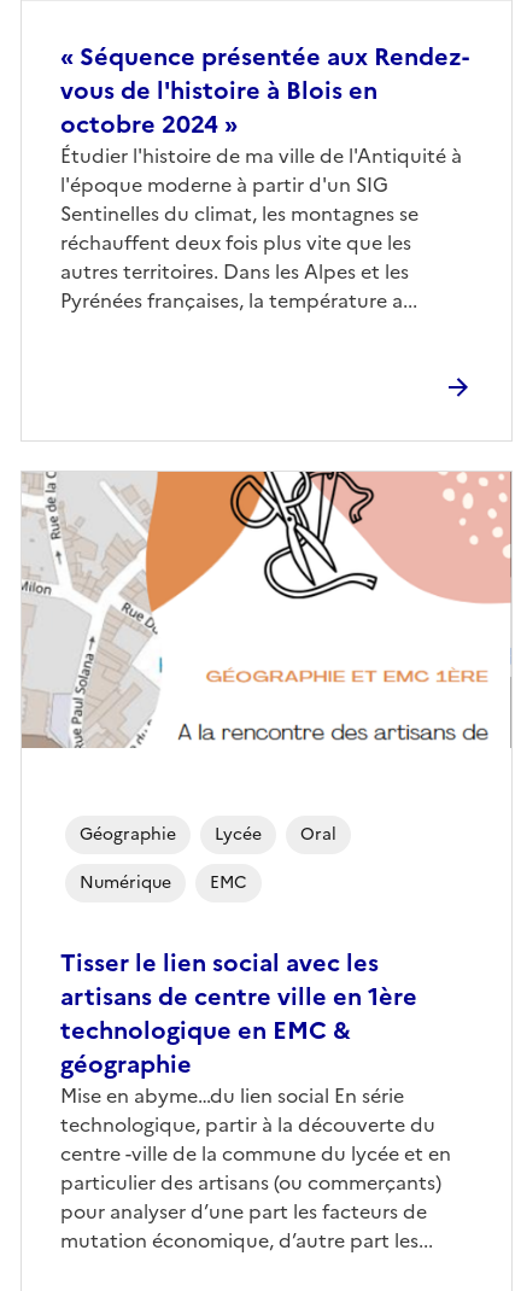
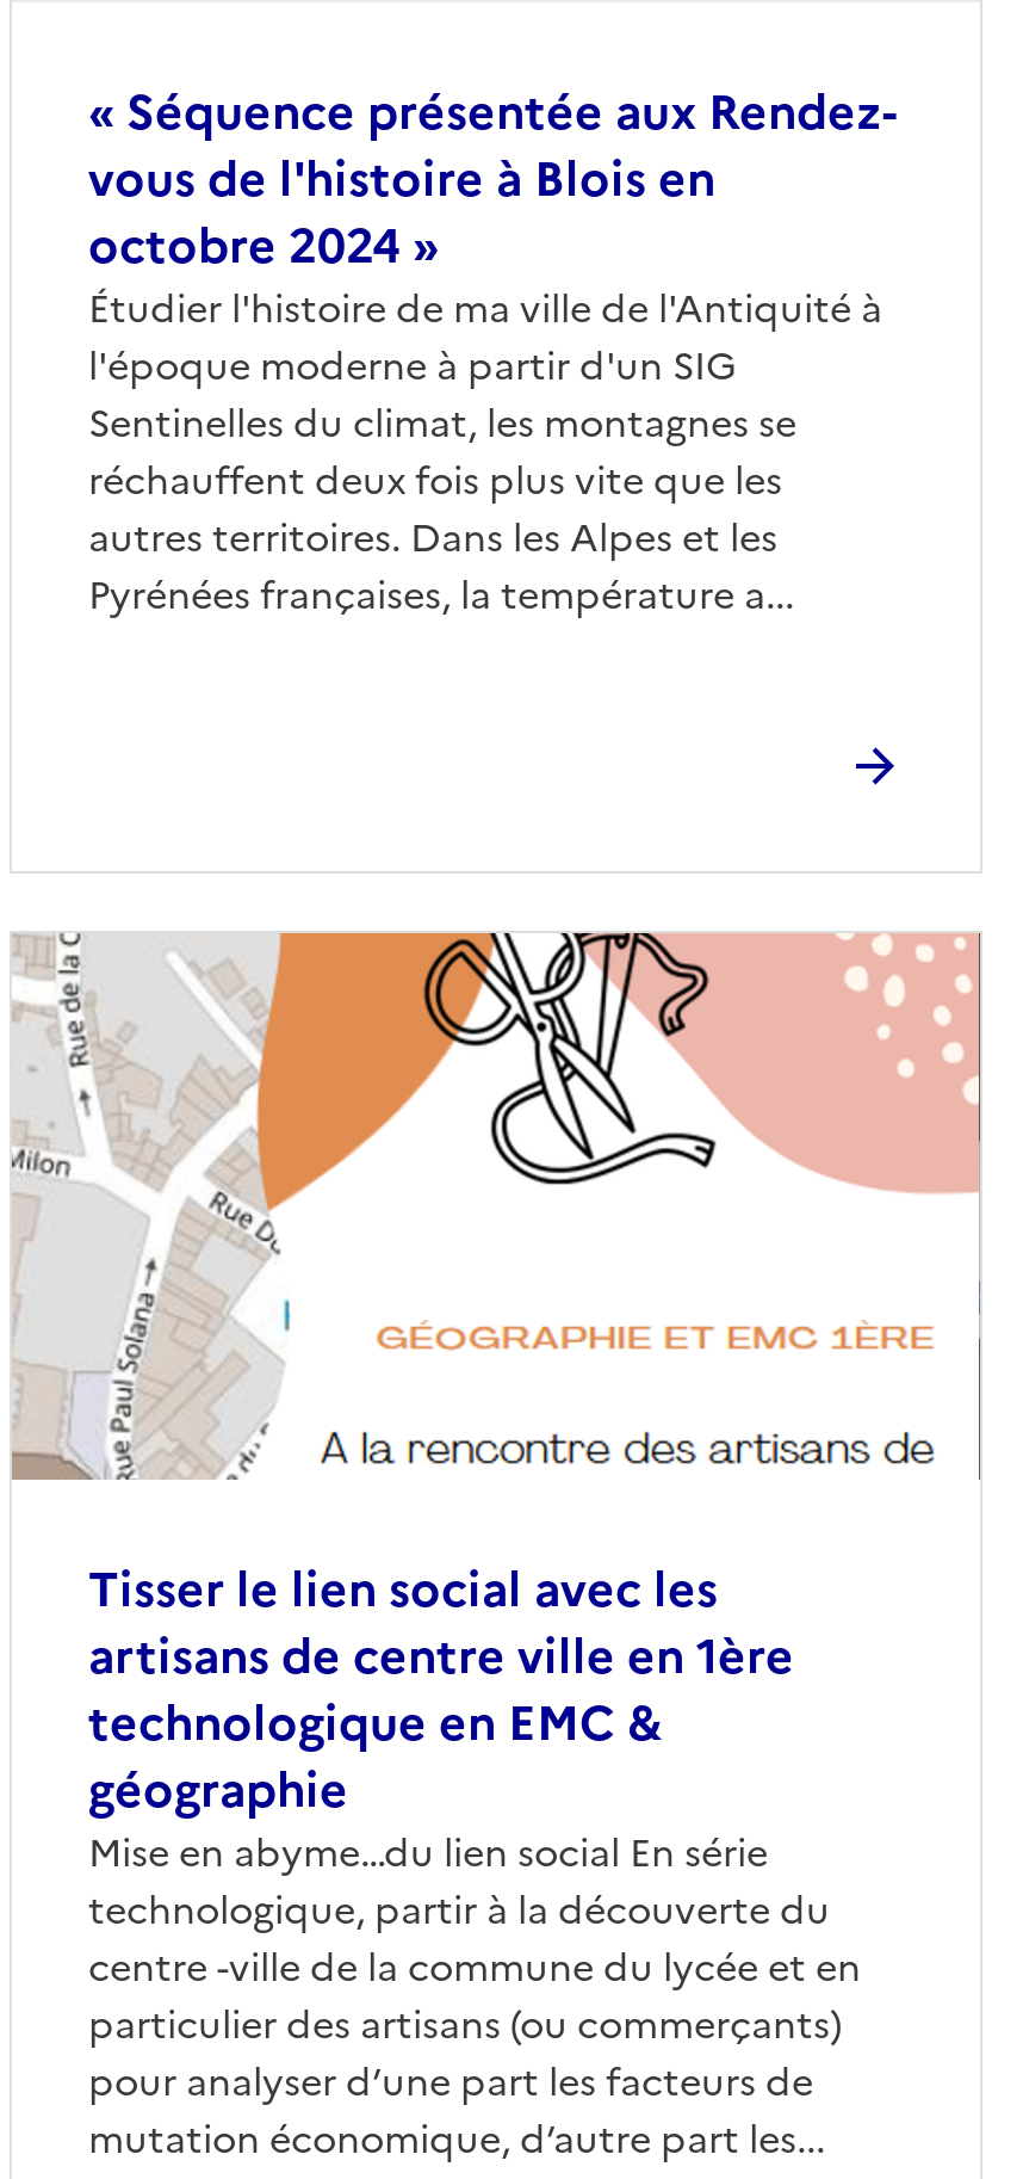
- Géographie
- Lycée
- Oral
- Numérique
- EMC
